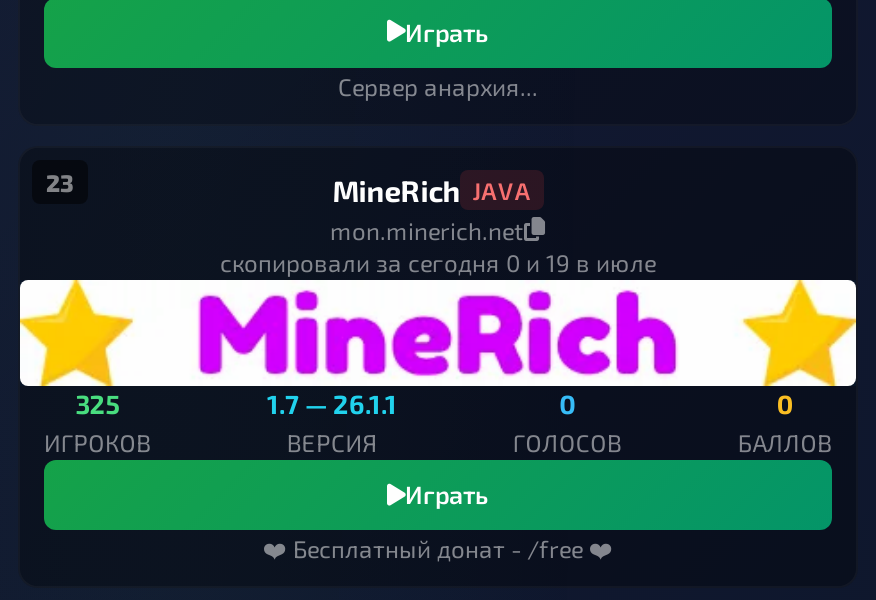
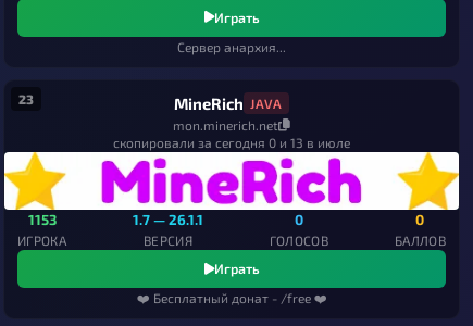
- скопировали за сегодня 0 и 19 в июле
+ скопировали за сегодня 0 и 13 в июле

- 325
- ИГРОКОВ
+ 1153
+ ИГРОКА
